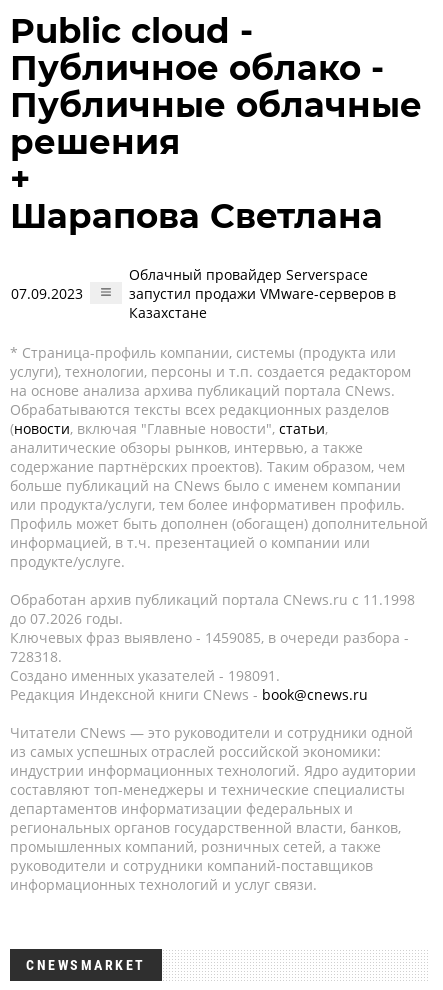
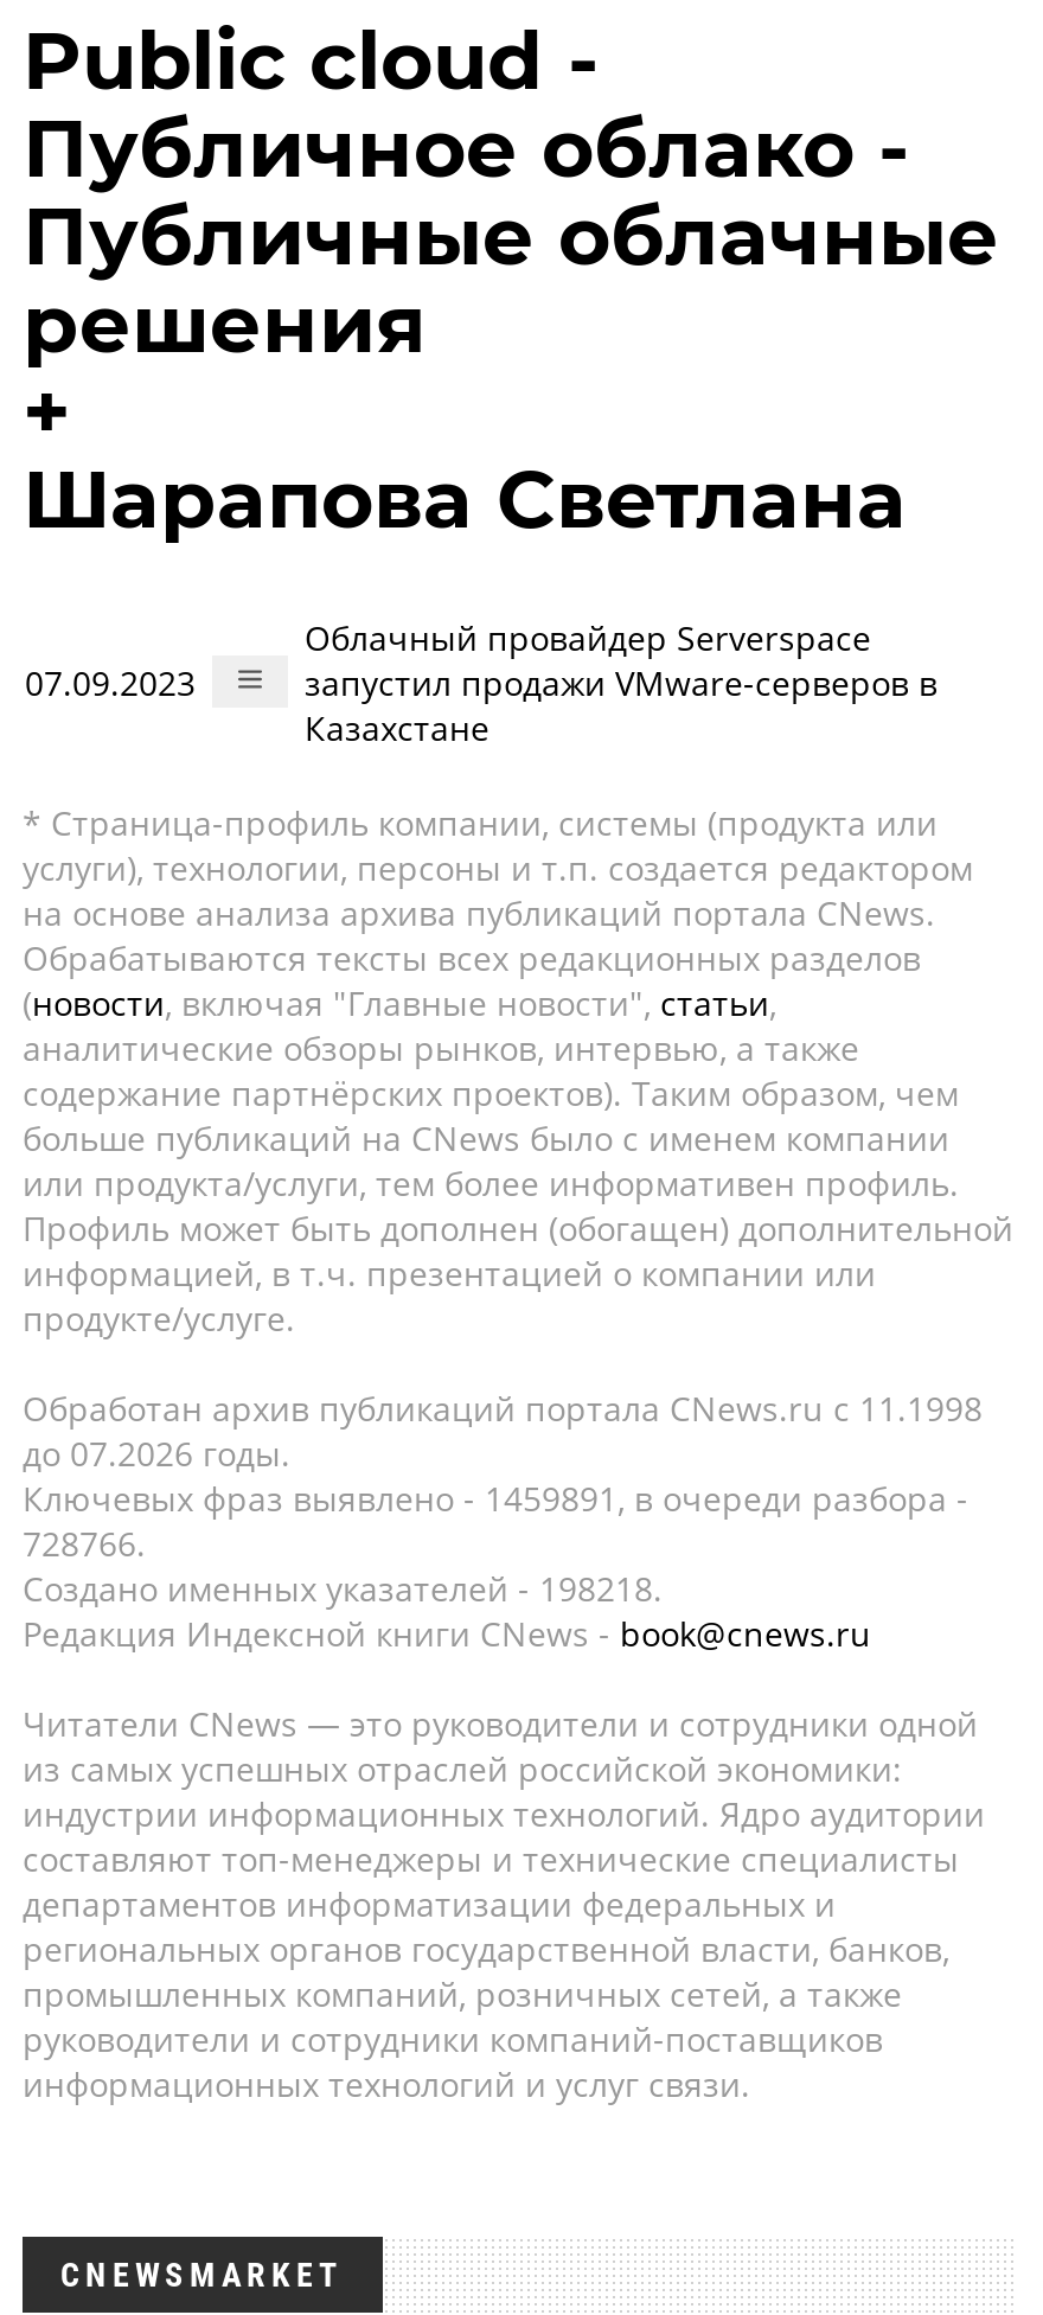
- Ключевых фраз выявлено - 1459085, в очереди разбора -
+ Ключевых фраз выявлено - 1459891, в очереди разбора -

- 728318.
+ 728766.

- Создано именных указателей - 198091.
+ Создано именных указателей - 198218.
